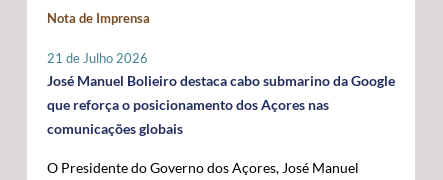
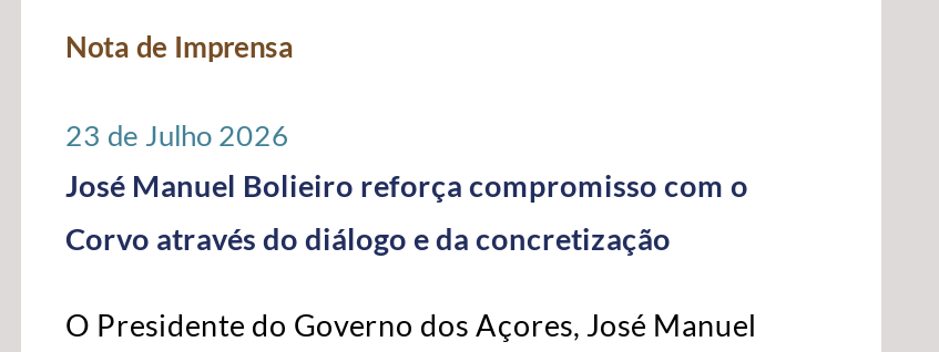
- 21 de Julho 2026
- José Manuel Bolieiro destaca cabo submarino da Google
- que reforça o posicionamento dos Açores nas
- comunicações globais
+ 23 de Julho 2026
+ José Manuel Bolieiro reforça compromisso com o
+ Corvo através do diálogo e da concretização
